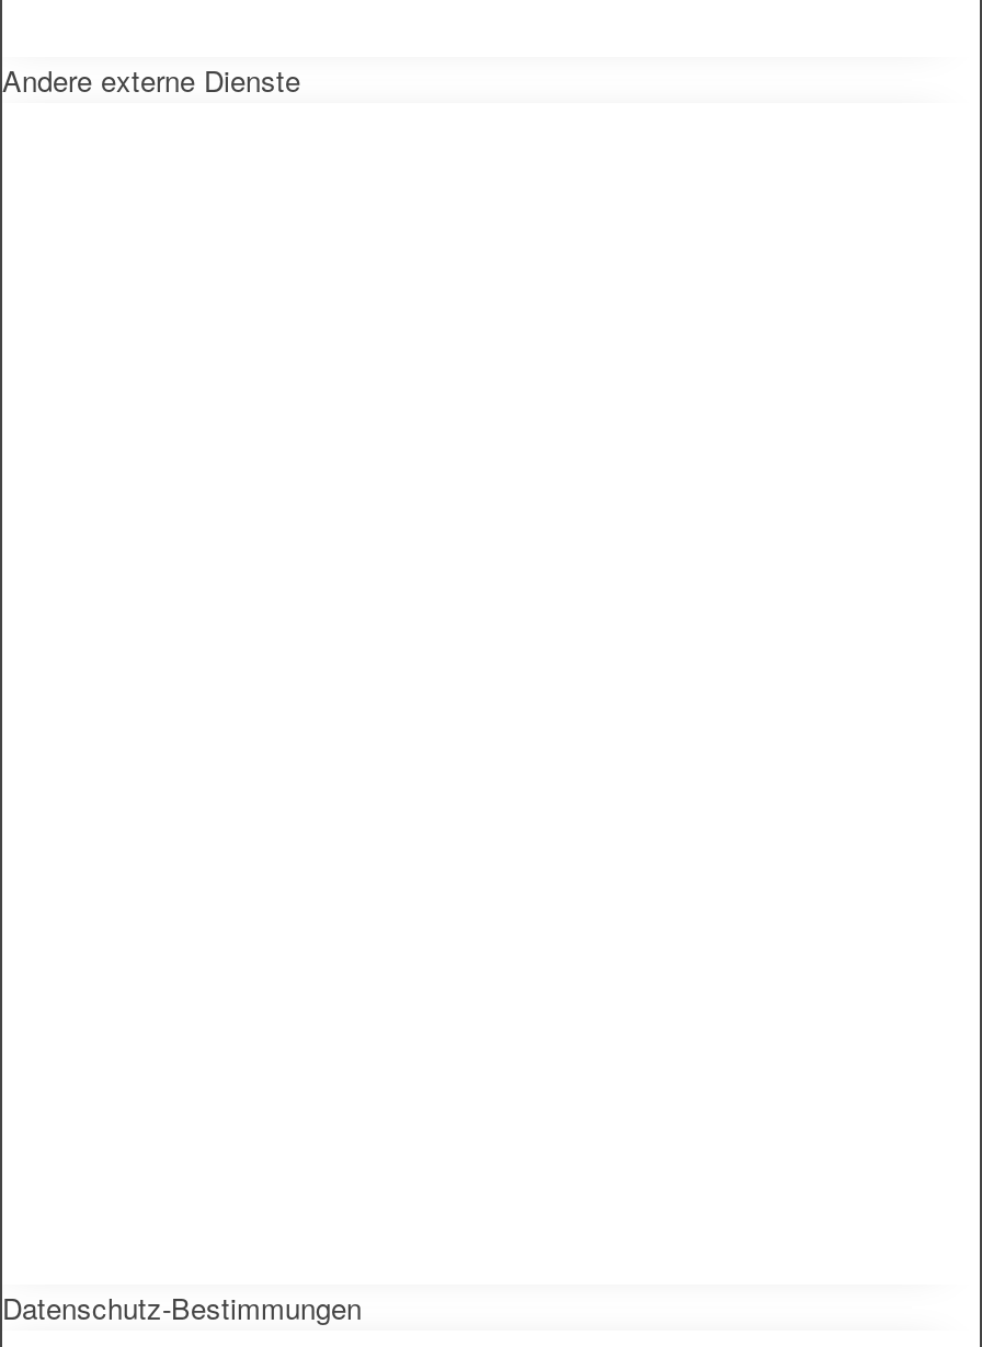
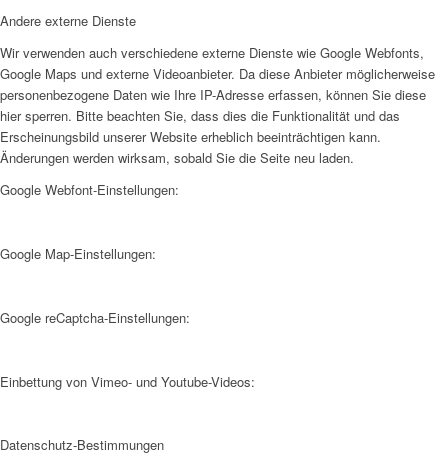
+ Wir verwenden auch verschiedene externe Dienste wie Google Webfonts,
+ Google Maps und externe Videoanbieter. Da diese Anbieter möglicherweise
+ personenbezogene Daten wie Ihre IP-Adresse erfassen, können Sie diese
+ hier sperren. Bitte beachten Sie, dass dies die Funktionalität und das
+ Erscheinungsbild unserer Website erheblich beeinträchtigen kann.
+ Änderungen werden wirksam, sobald Sie die Seite neu laden.
+ Google Webfont-Einstellungen:
+ Google Map-Einstellungen:
+ Google reCaptcha-Einstellungen:
+ Einbettung von Vimeo- und Youtube-Videos:
